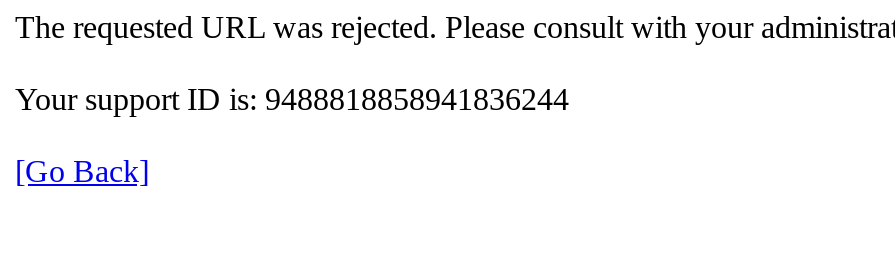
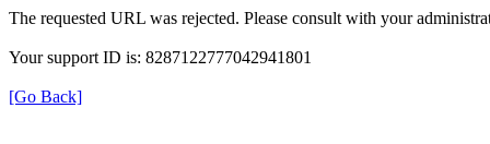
- Your support ID is: 9488818858941836244
+ Your support ID is: 8287122777042941801
